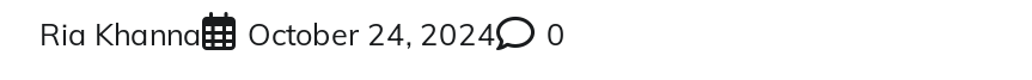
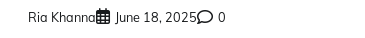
- Ria Khanna October 24, 2024 0
+ Ria Khanna June 18, 2025 0
